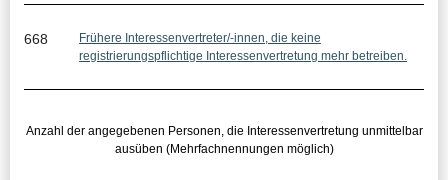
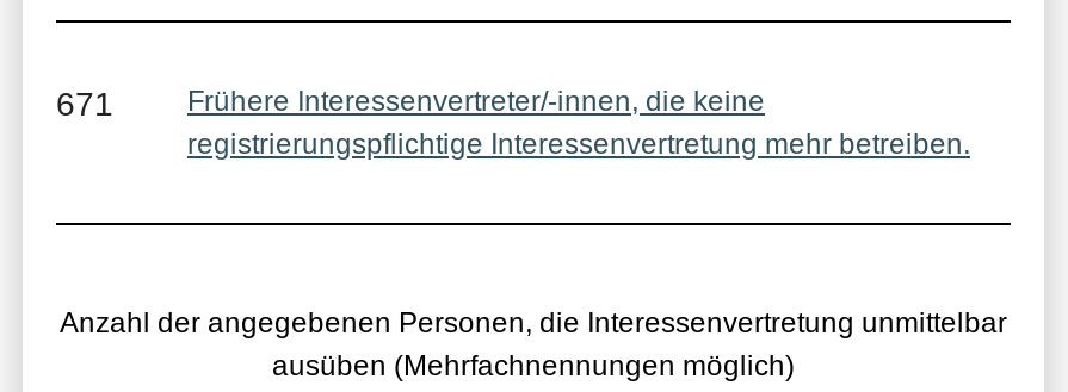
- 668
+ 671
